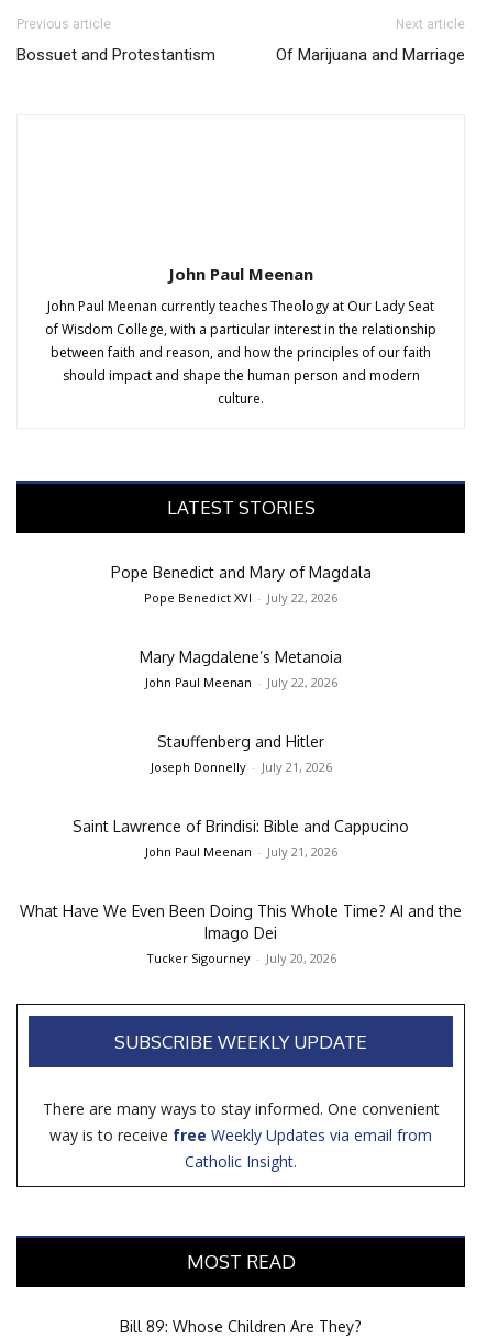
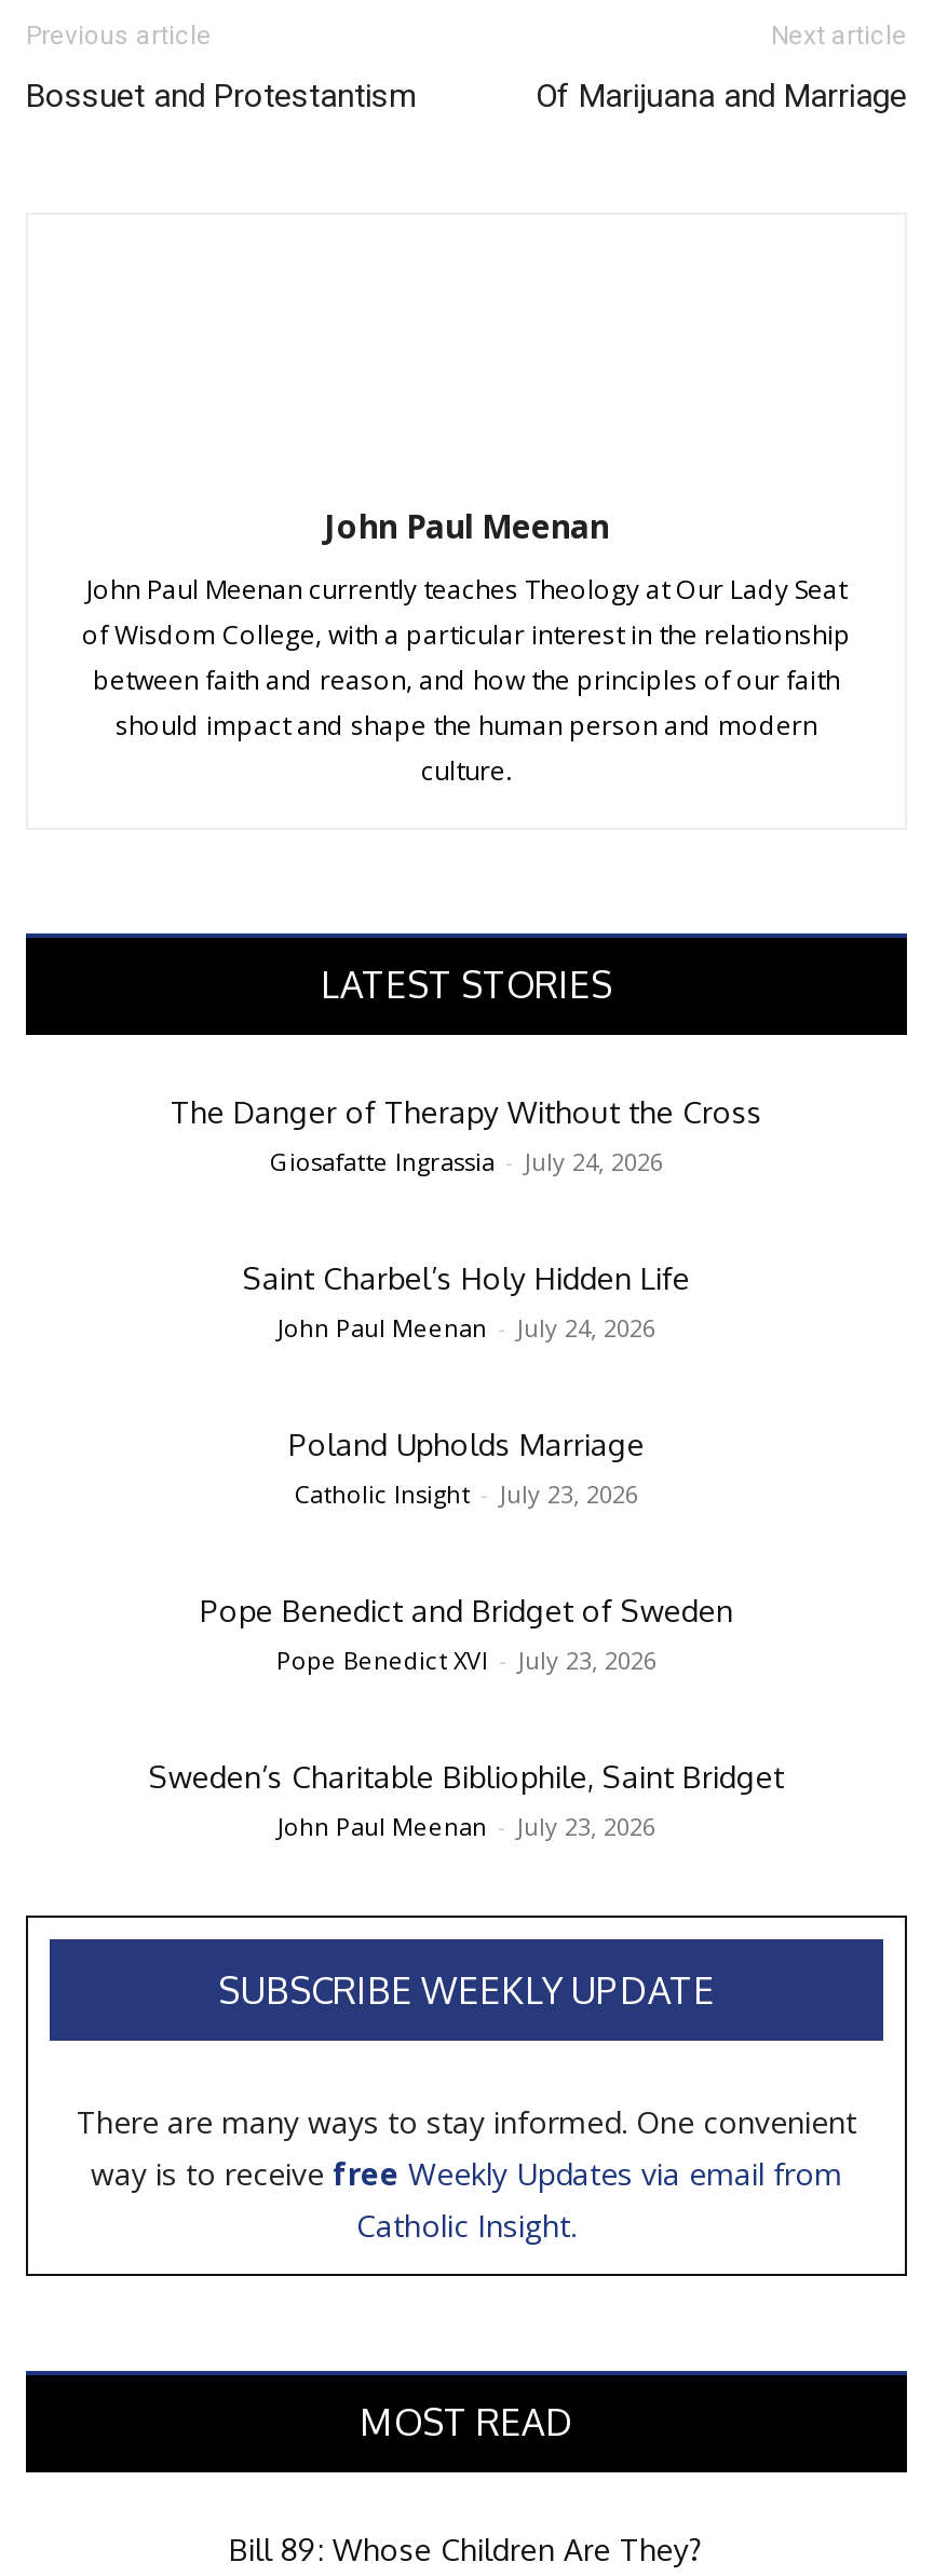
- Pope Benedict and Mary of Magdala
- Pope Benedict XVI - July 22, 2026
+ The Danger of Therapy Without the Cross
+ Giosafatte Ingrassia - July 24, 2026

- Mary Magdalene’s Metanoia
- John Paul Meenan - July 22, 2026
+ Saint Charbel’s Holy Hidden Life
+ John Paul Meenan - July 24, 2026

- Stauffenberg and Hitler
- Joseph Donnelly - July 21, 2026
+ Poland Upholds Marriage
+ Catholic Insight - July 23, 2026

- Saint Lawrence of Brindisi: Bible and Cappucino
- John Paul Meenan - July 21, 2026
+ Pope Benedict and Bridget of Sweden
+ Pope Benedict XVI - July 23, 2026

- What Have We Even Been Doing This Whole Time? AI and the
- Imago Dei
- Tucker Sigourney - July 20, 2026
+ Sweden’s Charitable Bibliophile, Saint Bridget
+ John Paul Meenan - July 23, 2026
